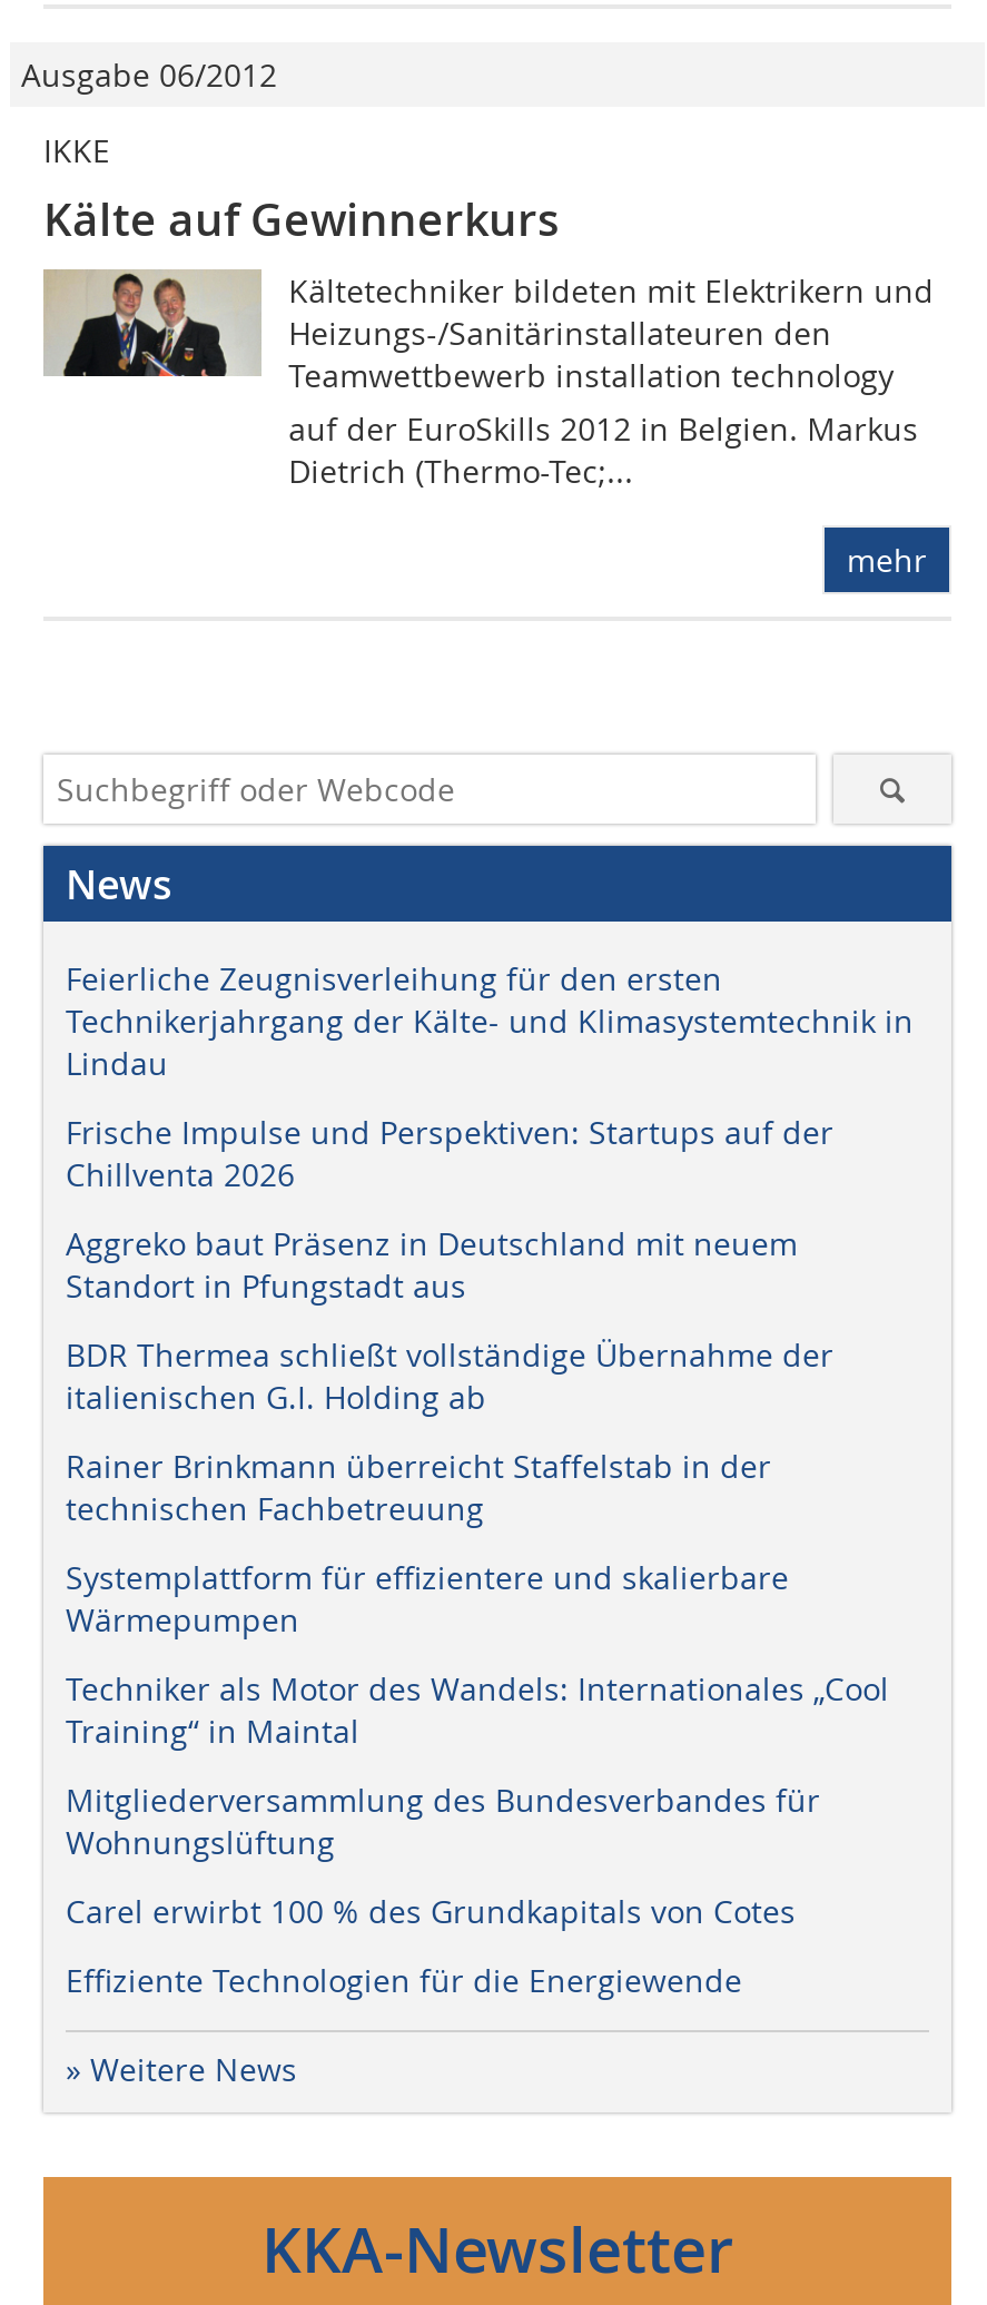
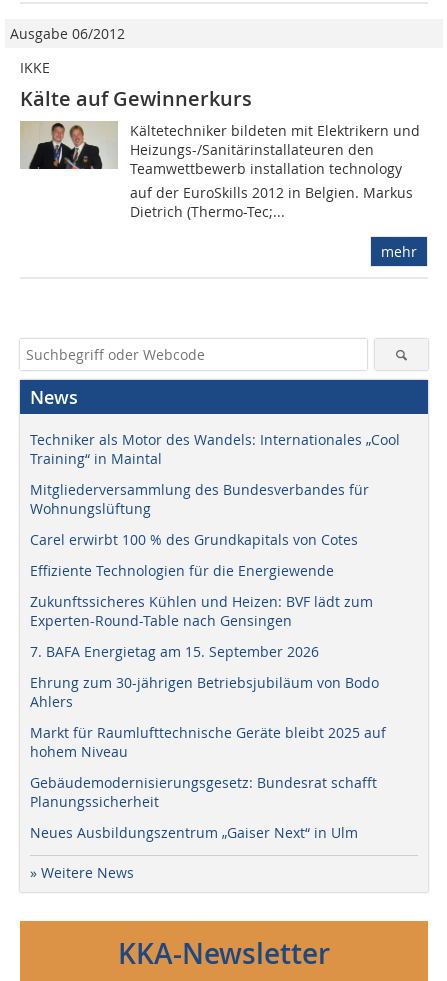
- Feierliche Zeugnisverleihung für den ersten
- Technikerjahrgang der Kälte- und Klimasystemtechnik in
- Lindau
- Frische Impulse und Perspektiven: Startups auf der
- Chillventa 2026
- Aggreko baut Präsenz in Deutschland mit neuem
- Standort in Pfungstadt aus
- BDR Thermea schließt vollständige Übernahme der
- italienischen G.I. Holding ab
- Rainer Brinkmann überreicht Staffelstab in der
- technischen Fachbetreuung
- Systemplattform für effizientere und skalierbare
- Wärmepumpen

moved up: Techniker als Motor des Wandels: Internationales „Cool | Training“ in Maintal | Mitgliederversammlung des Bundesverbandes für | Wohnungslüftung | Carel erwirbt 100 % des Grundkapitals von Cotes | Effiziente Technologien für die Energiewende

+ Zukunftssicheres Kühlen und Heizen: BVF lädt zum
+ Experten-Round-Table nach Gensingen
+ 7. BAFA Energietag am 15. September 2026
+ Ehrung zum 30-jährigen Betriebsjubiläum von Bodo
+ Ahlers
+ Markt für Raumlufttechnische Geräte bleibt 2025 auf
+ hohem Niveau
+ Gebäudemodernisierungsgesetz: Bundesrat schafft
+ Planungssicherheit
+ Neues Ausbildungszentrum „Gaiser Next“ in Ulm
